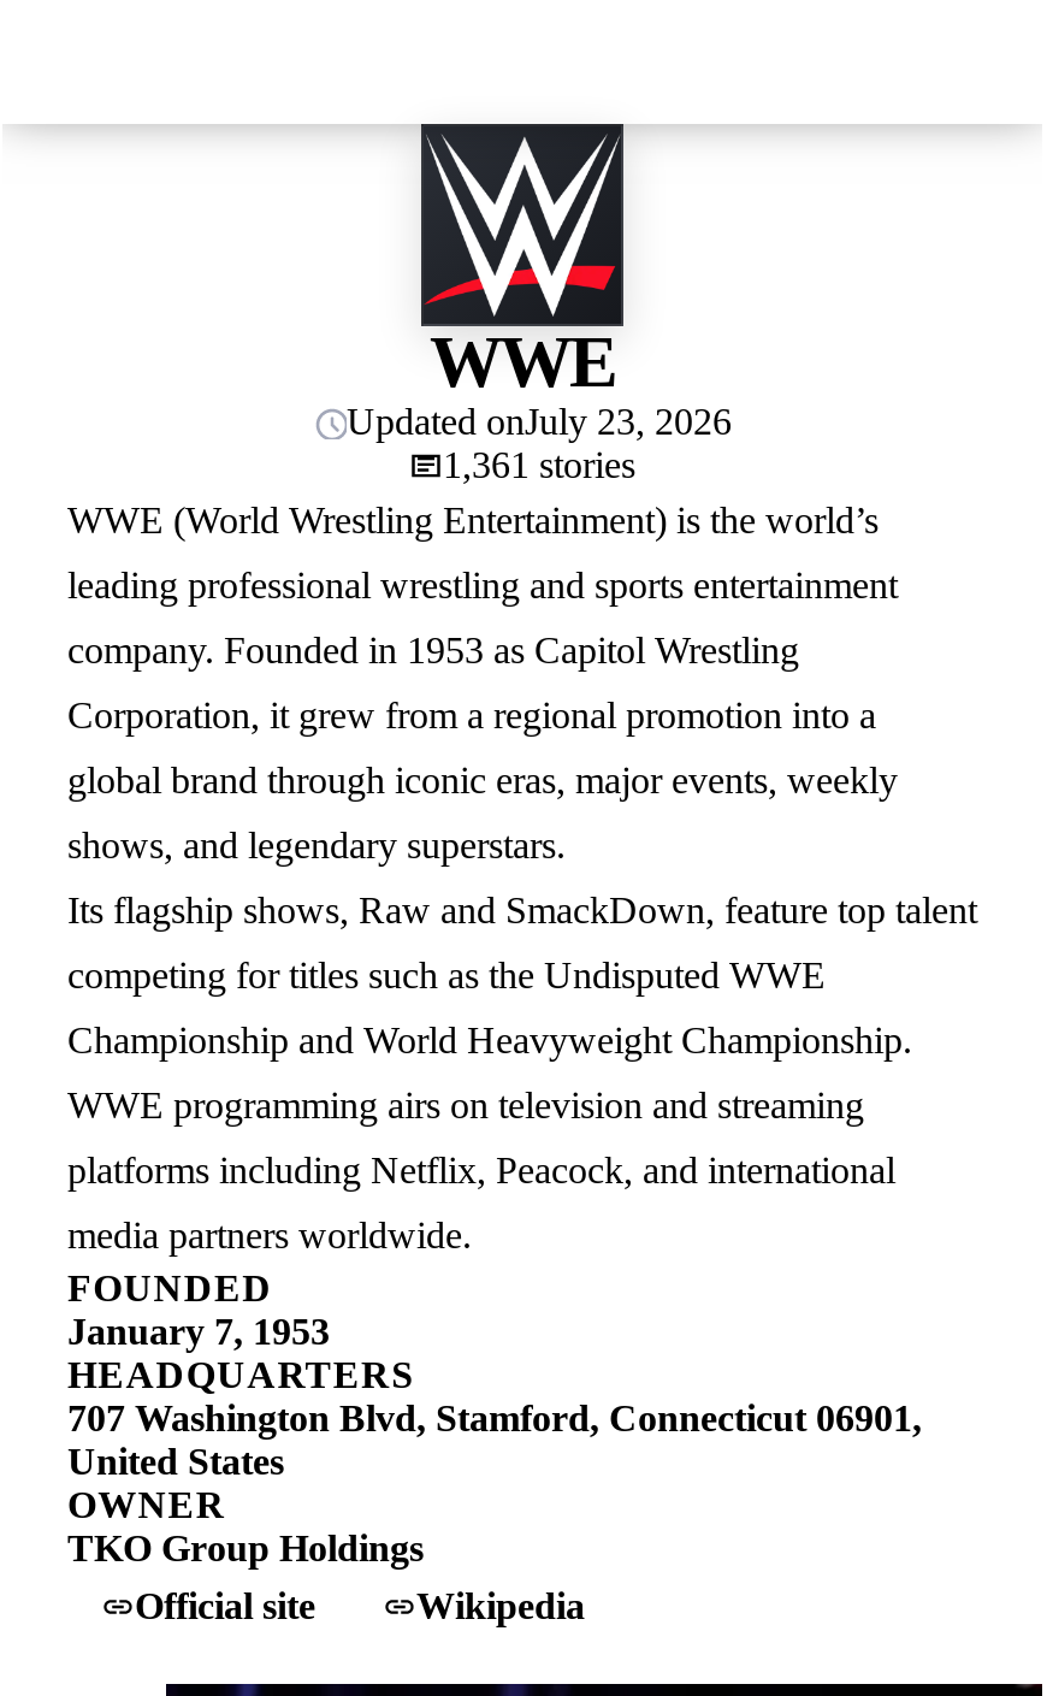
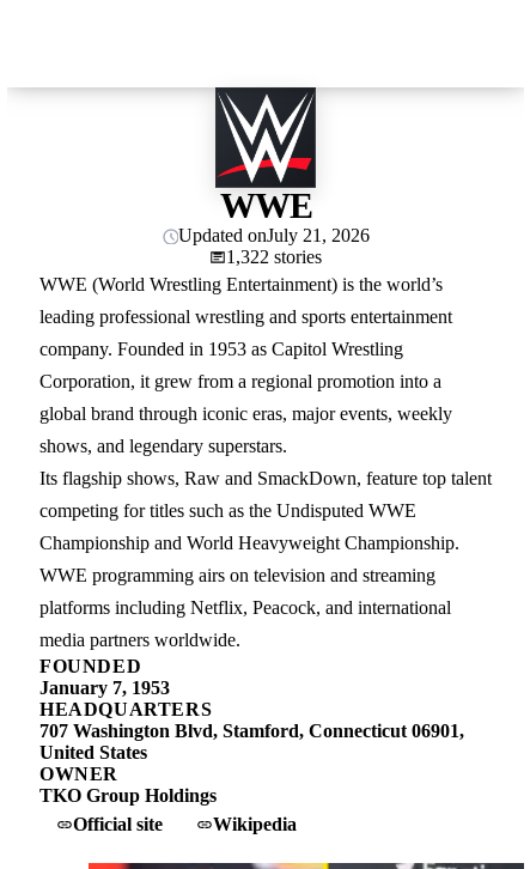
- Updated onJuly 23, 2026
+ Updated onJuly 21, 2026

- 1,361 stories
+ 1,322 stories
